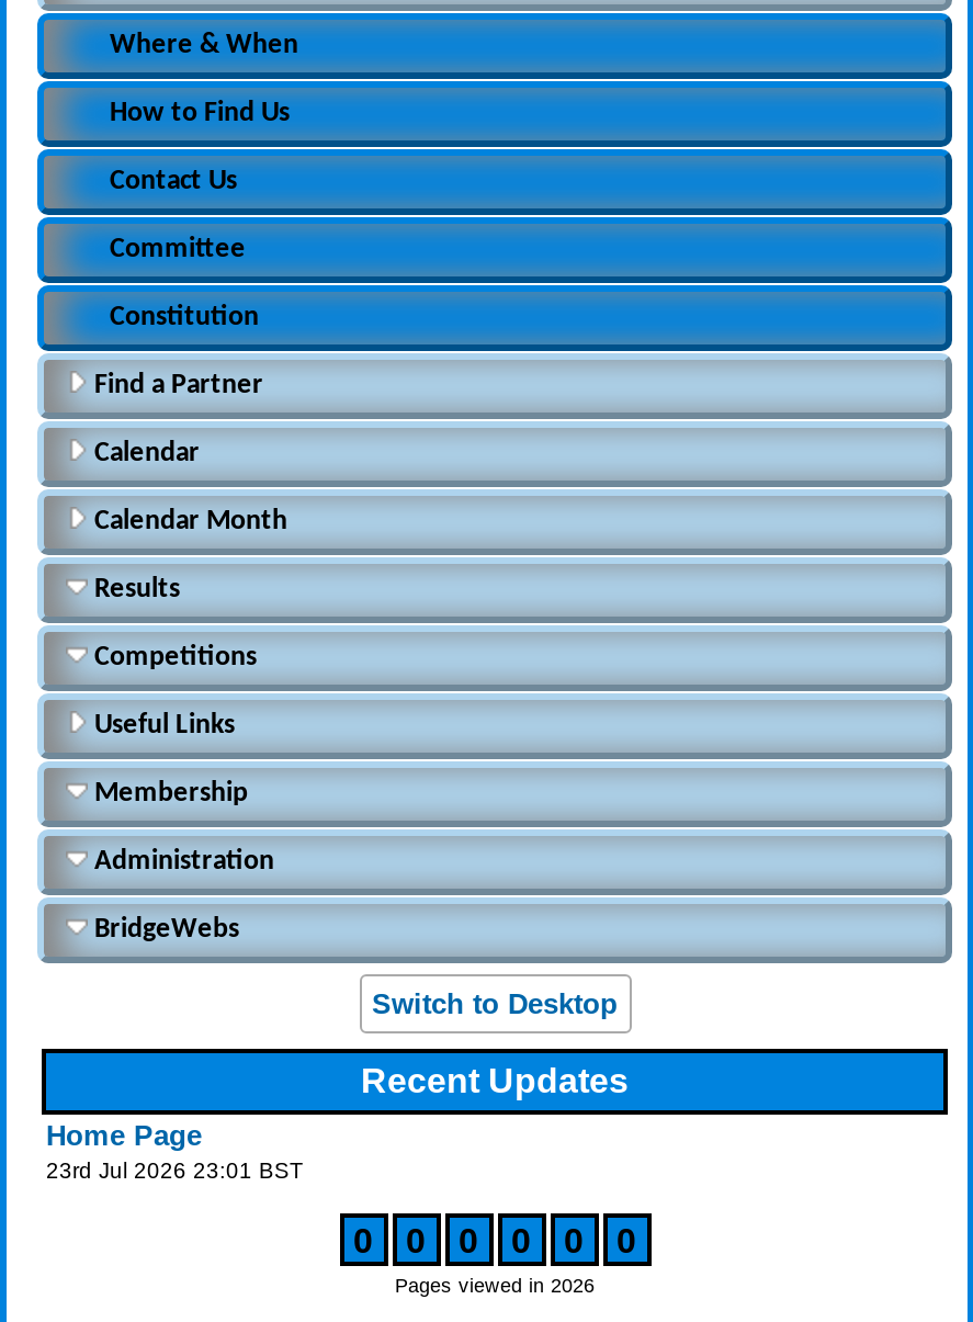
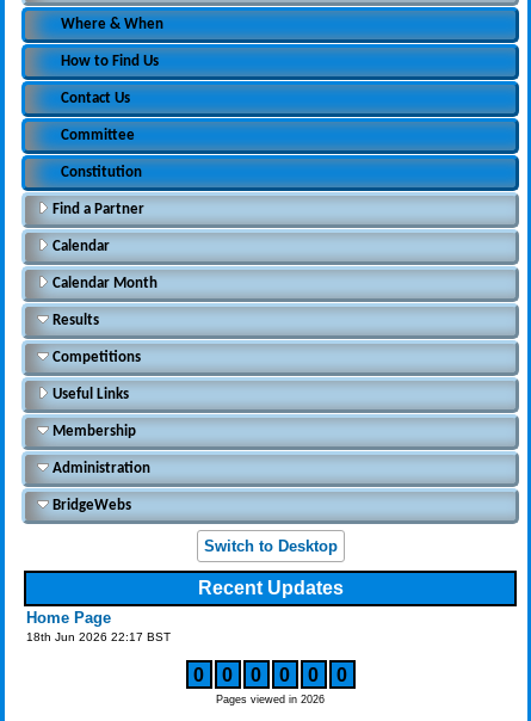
- 23rd Jul 2026 23:01 BST
+ 18th Jun 2026 22:17 BST
